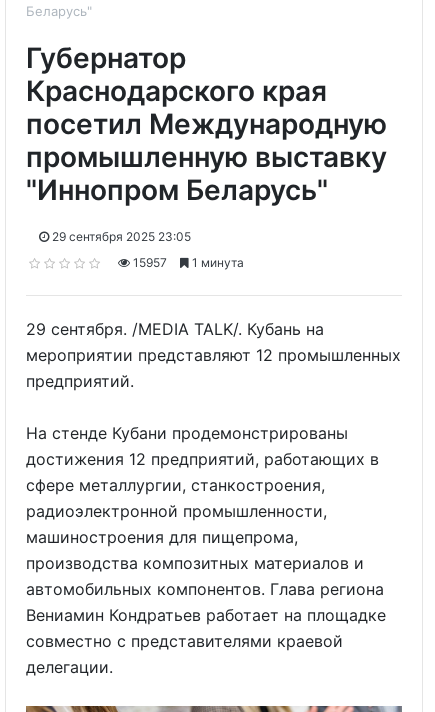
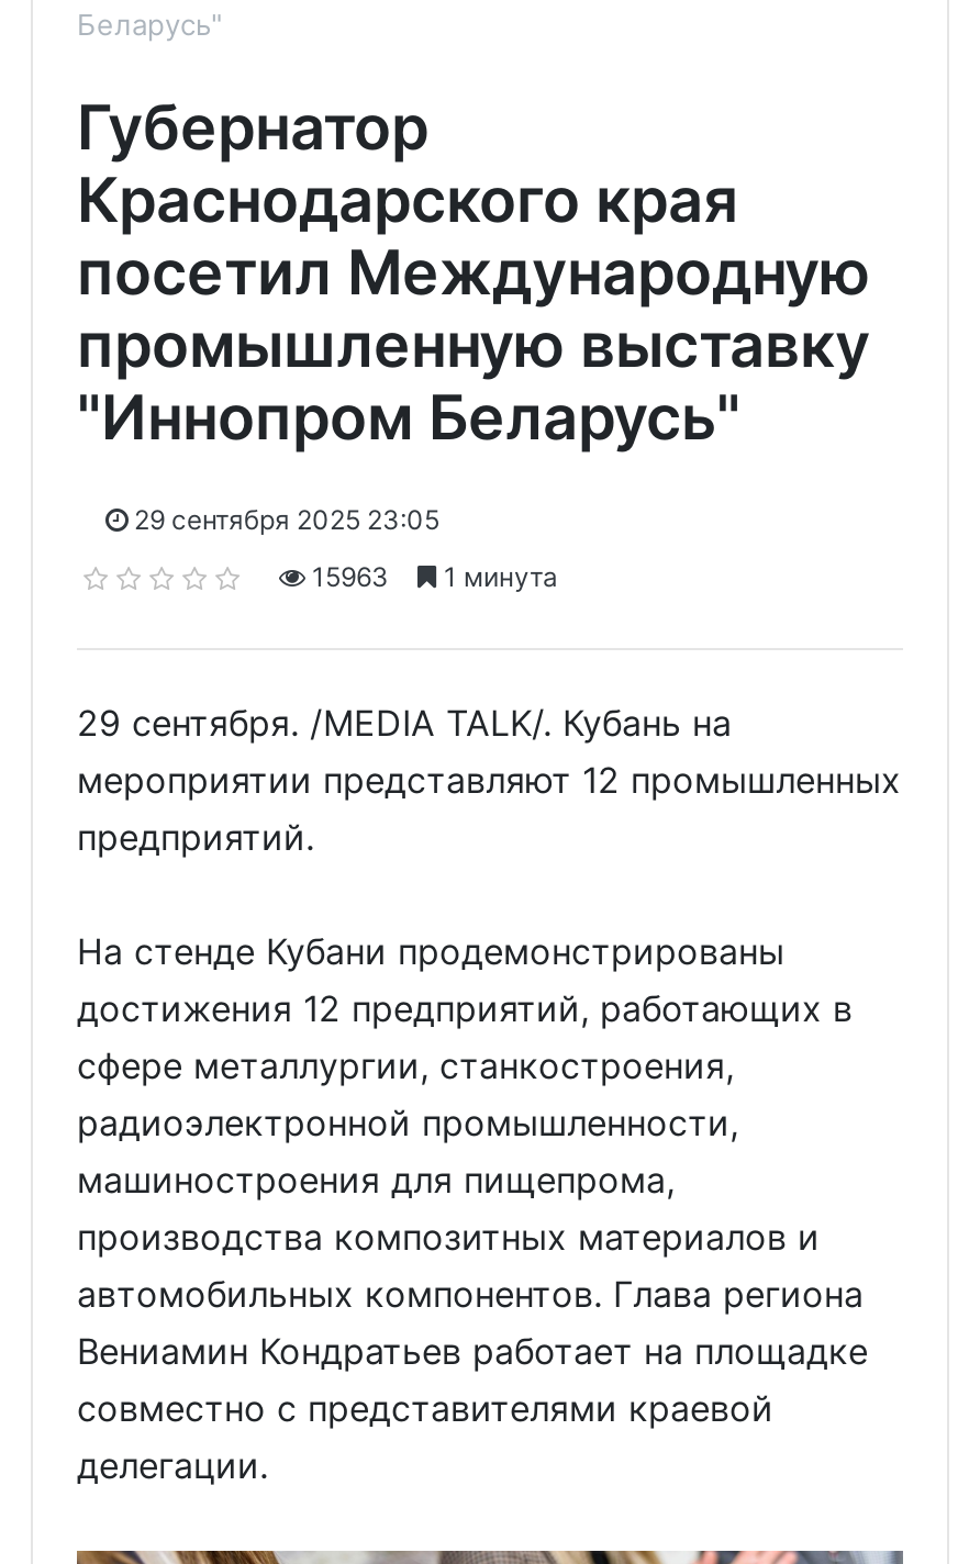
- 15957
+ 15963
